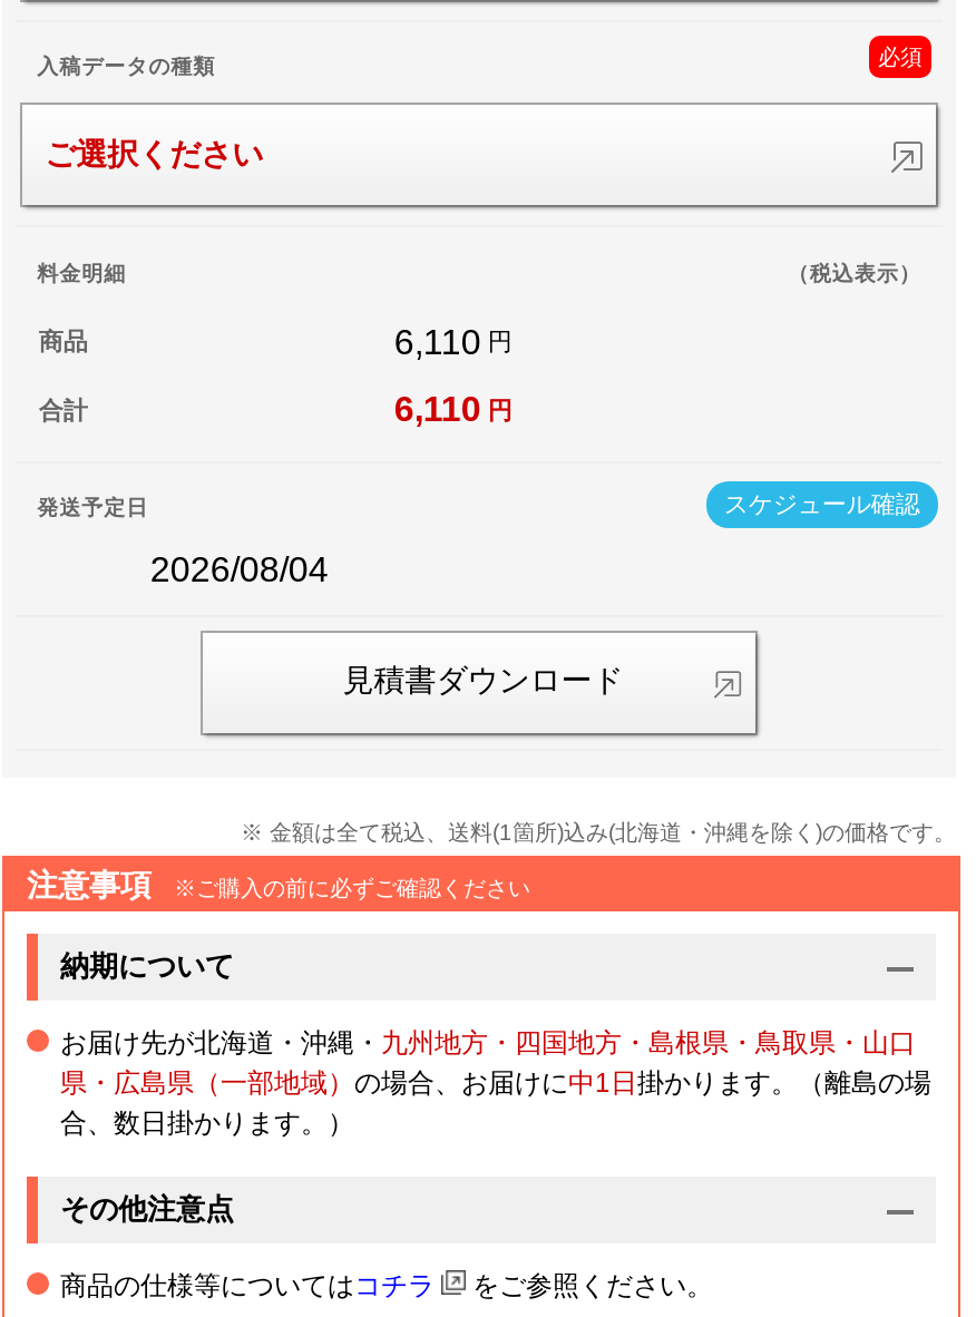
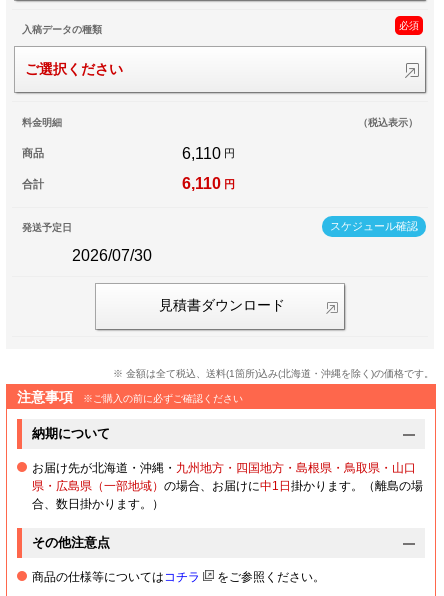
- 2026/08/04
+ 2026/07/30
